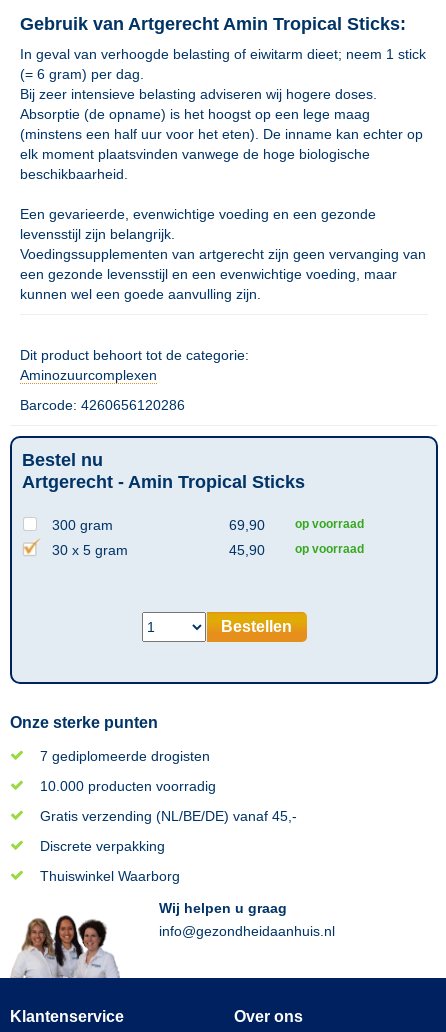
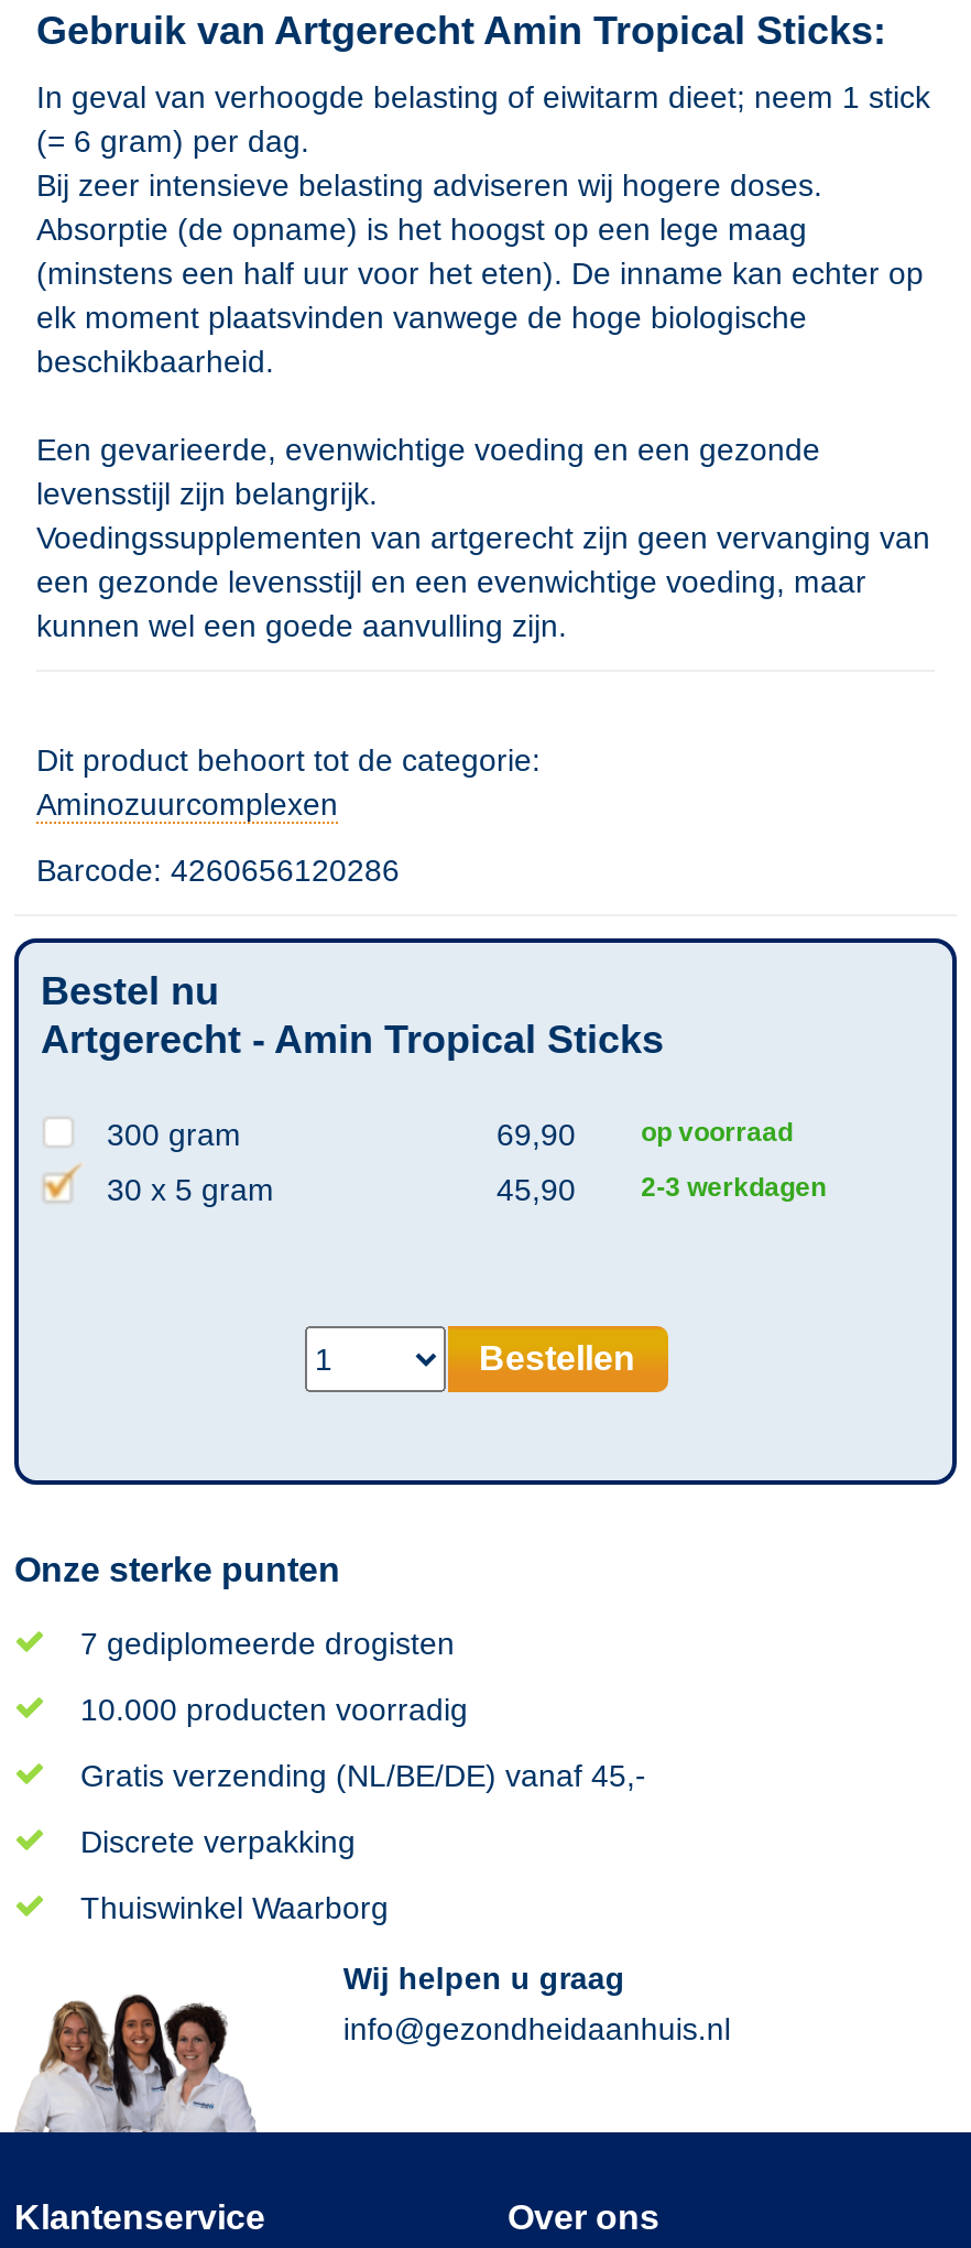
- op voorraad
+ 2-3 werkdagen
